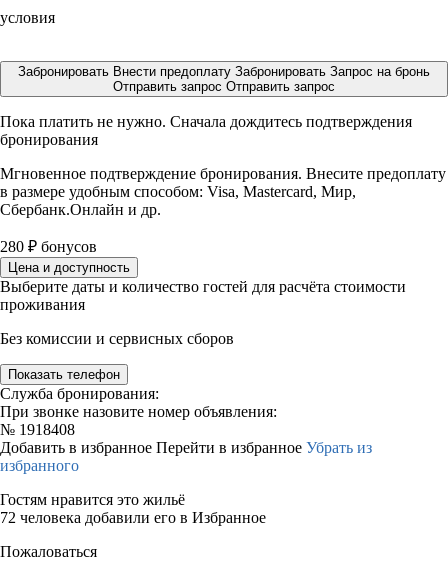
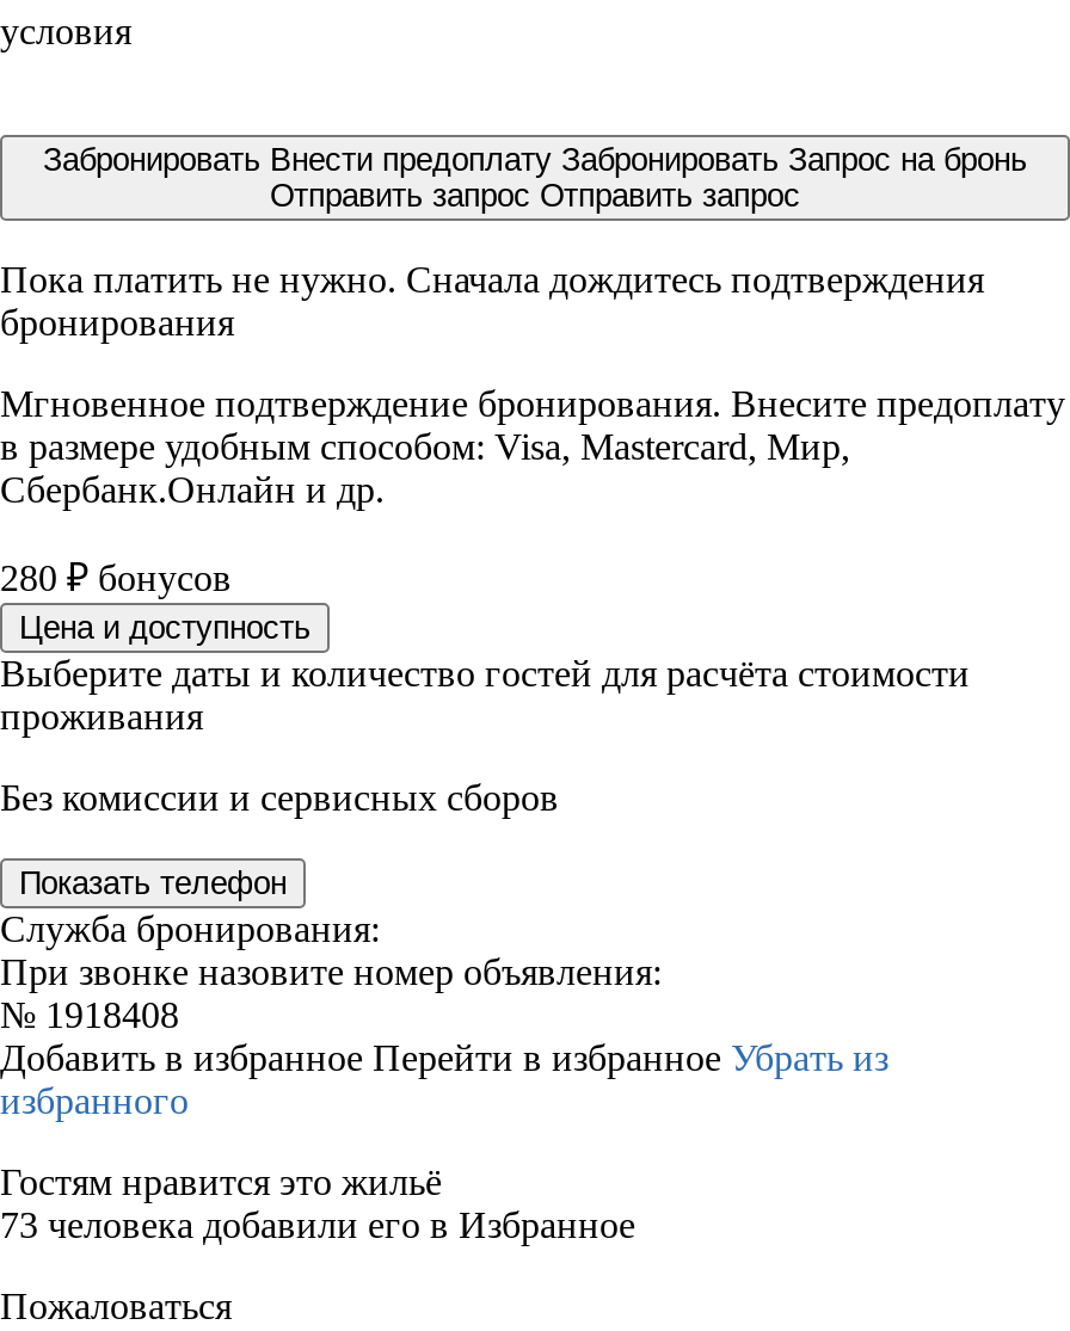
- 72 человека добавили его в Избранное
+ 73 человека добавили его в Избранное
